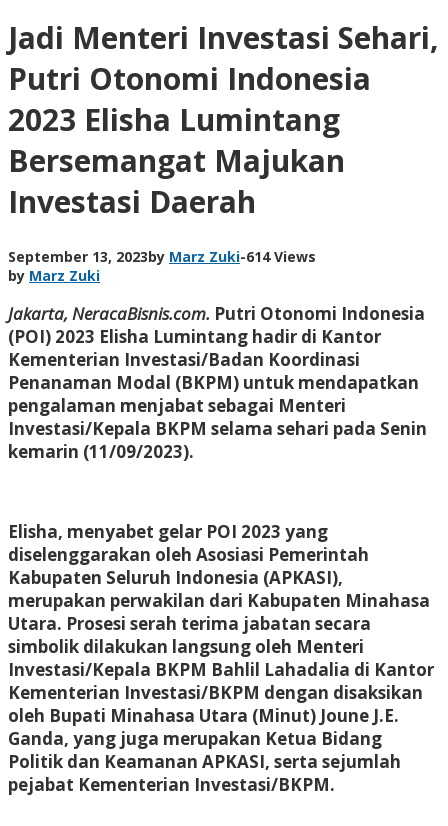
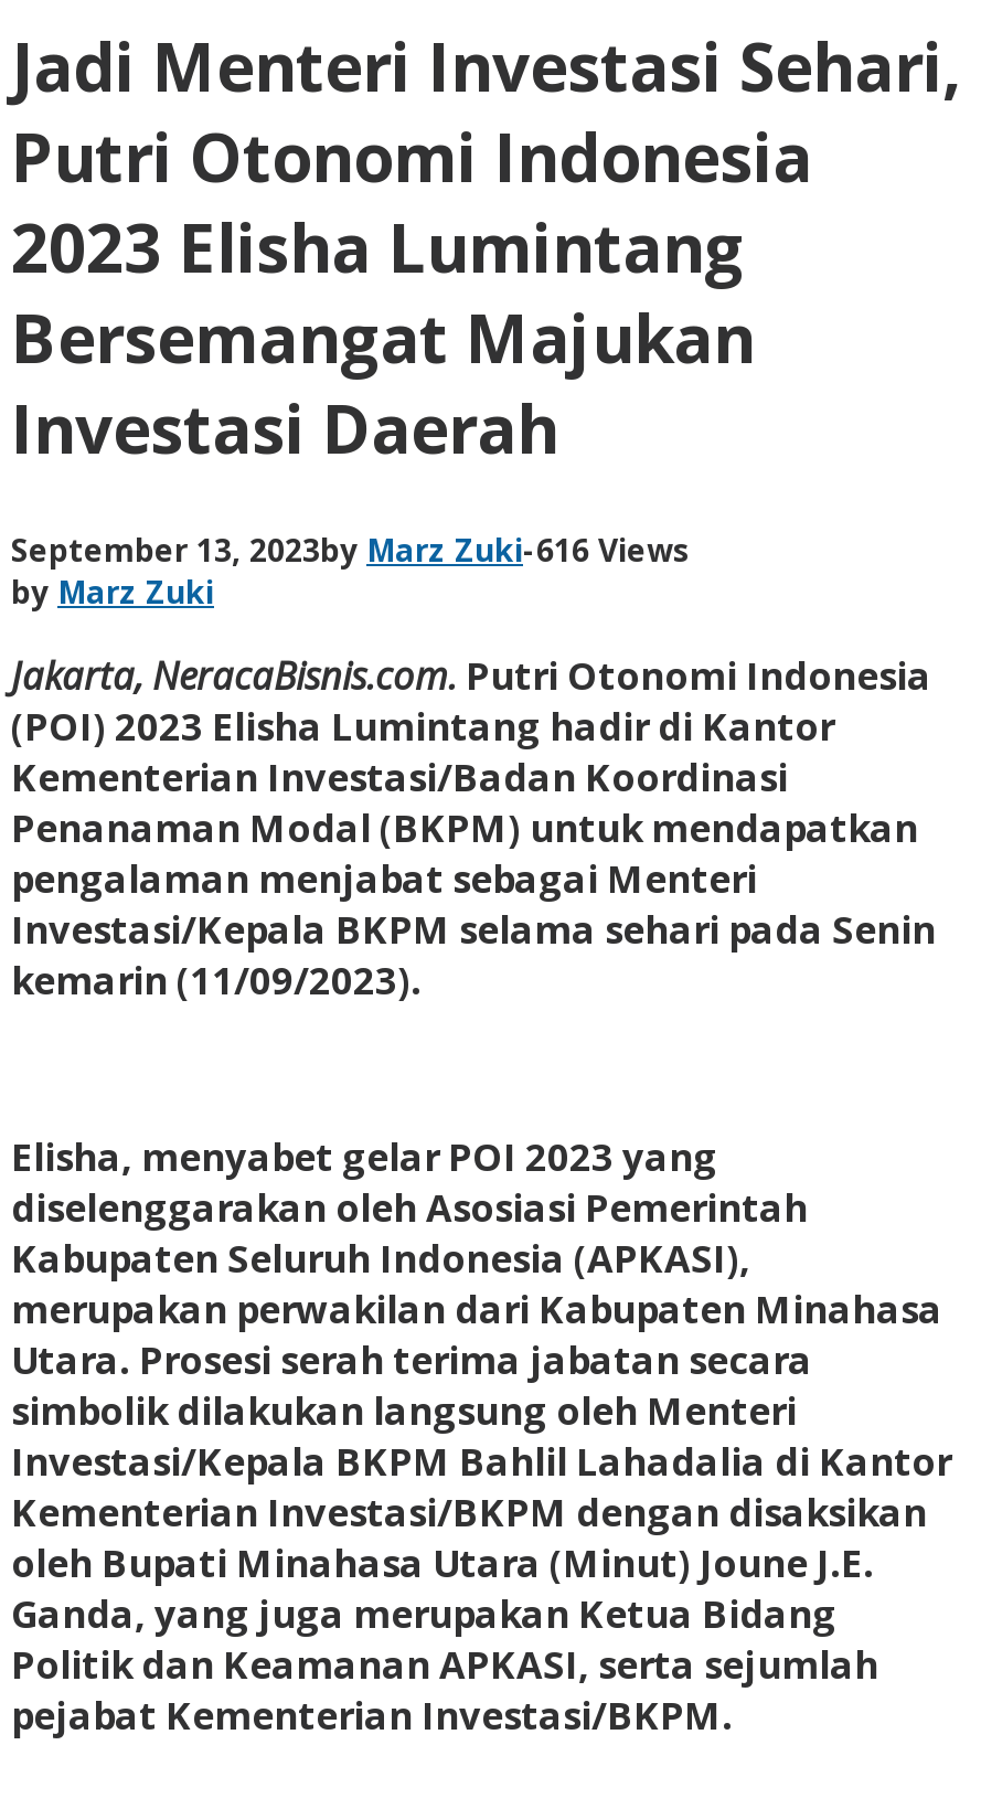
- September 13, 2023by Marz Zuki-614 Views
+ September 13, 2023by Marz Zuki-616 Views
